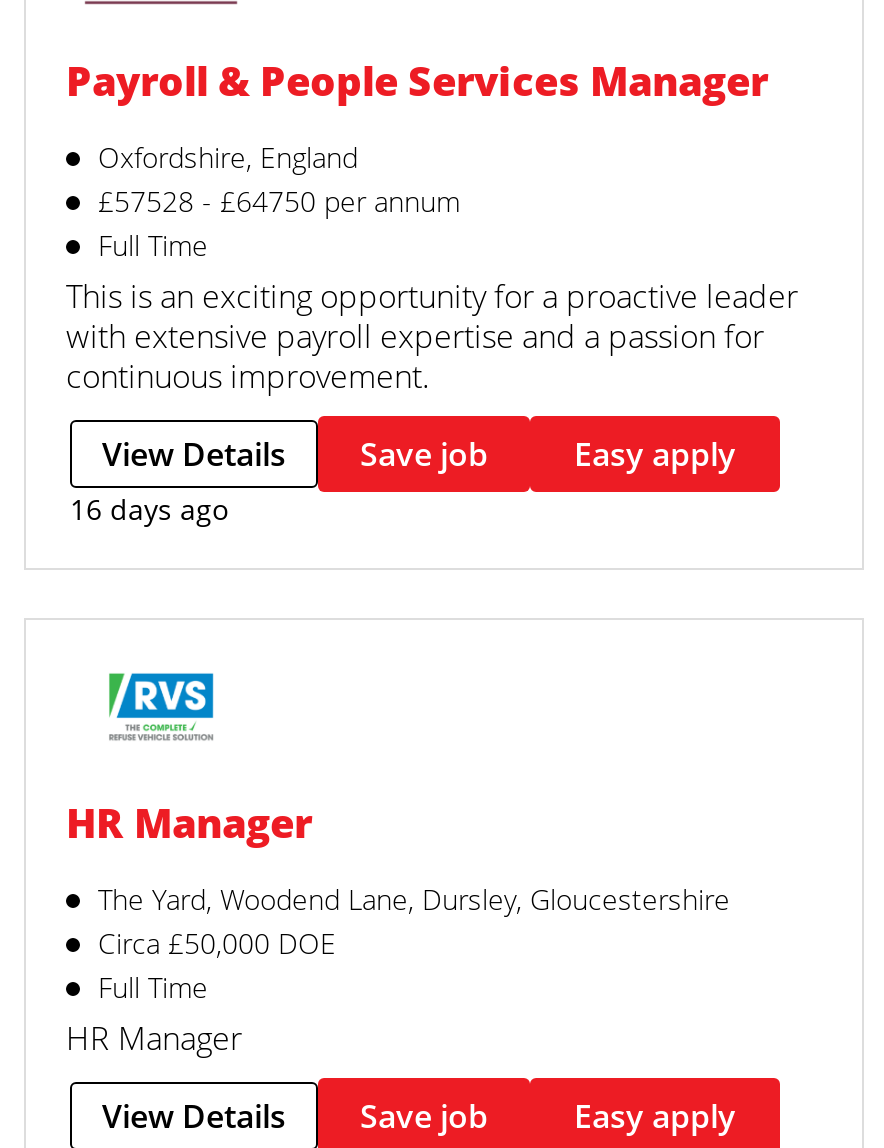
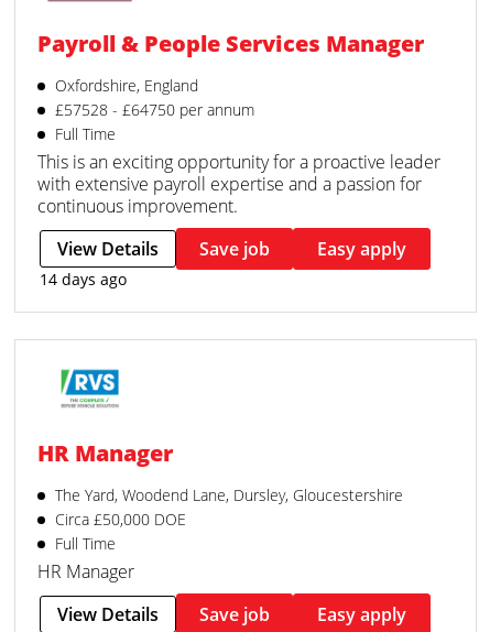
- 16 days ago
+ 14 days ago
